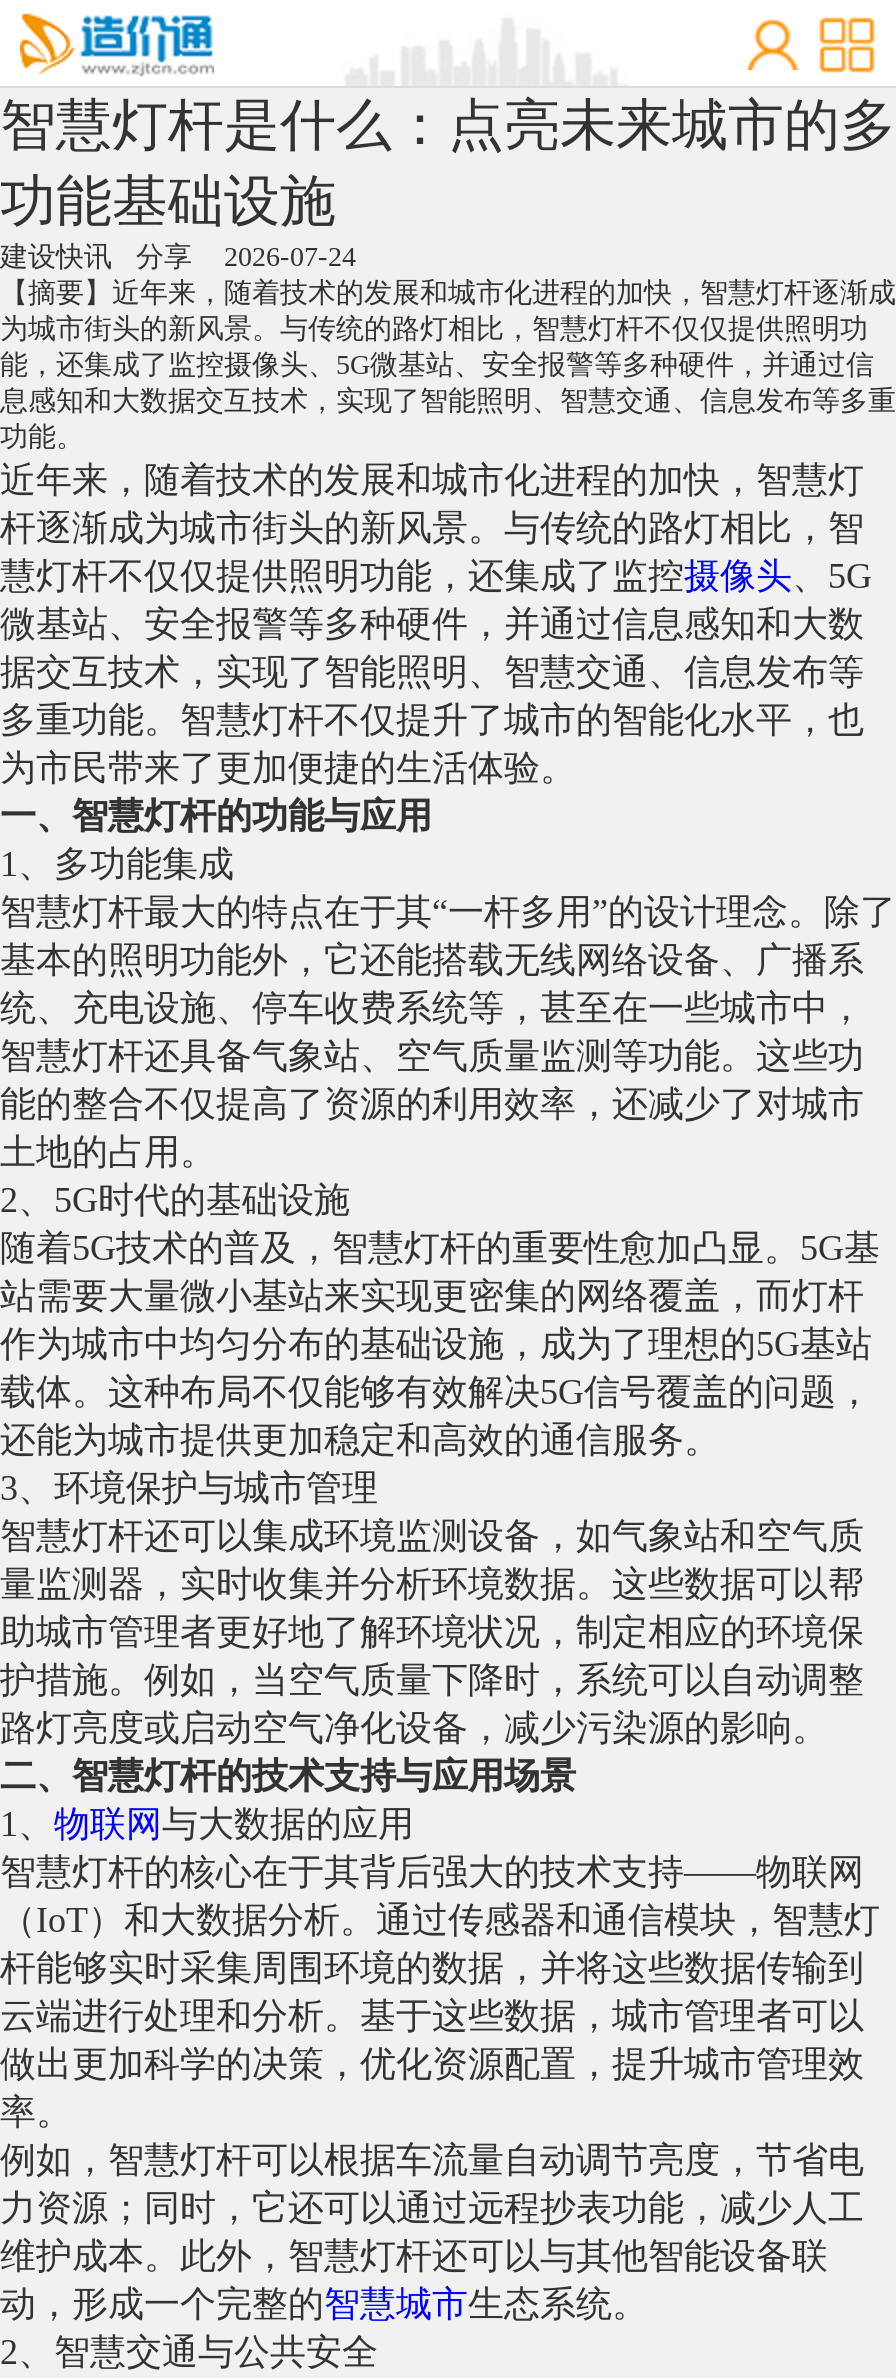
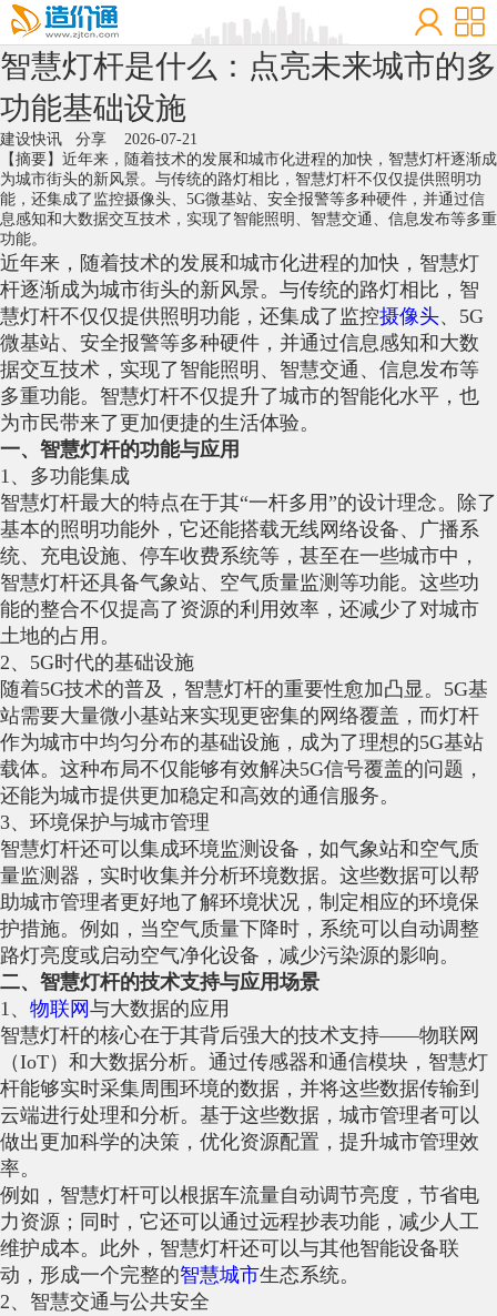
- 建设快讯 分享2026-07-24
+ 建设快讯 分享2026-07-21
